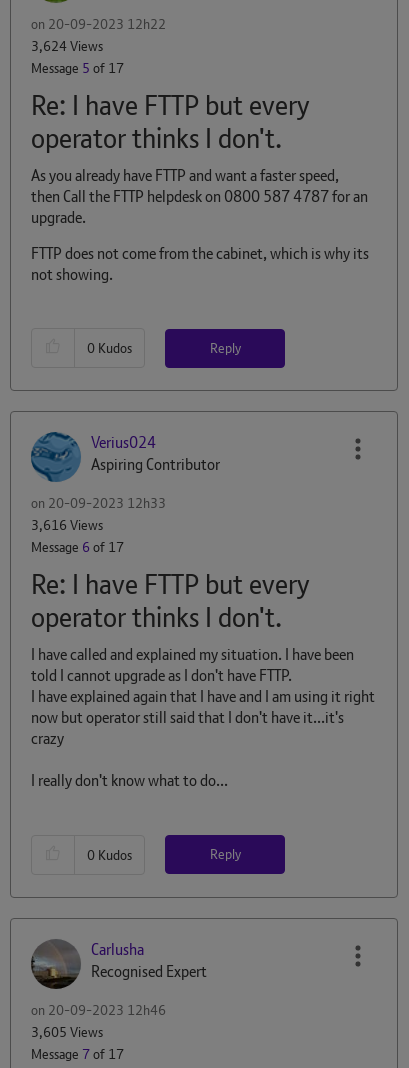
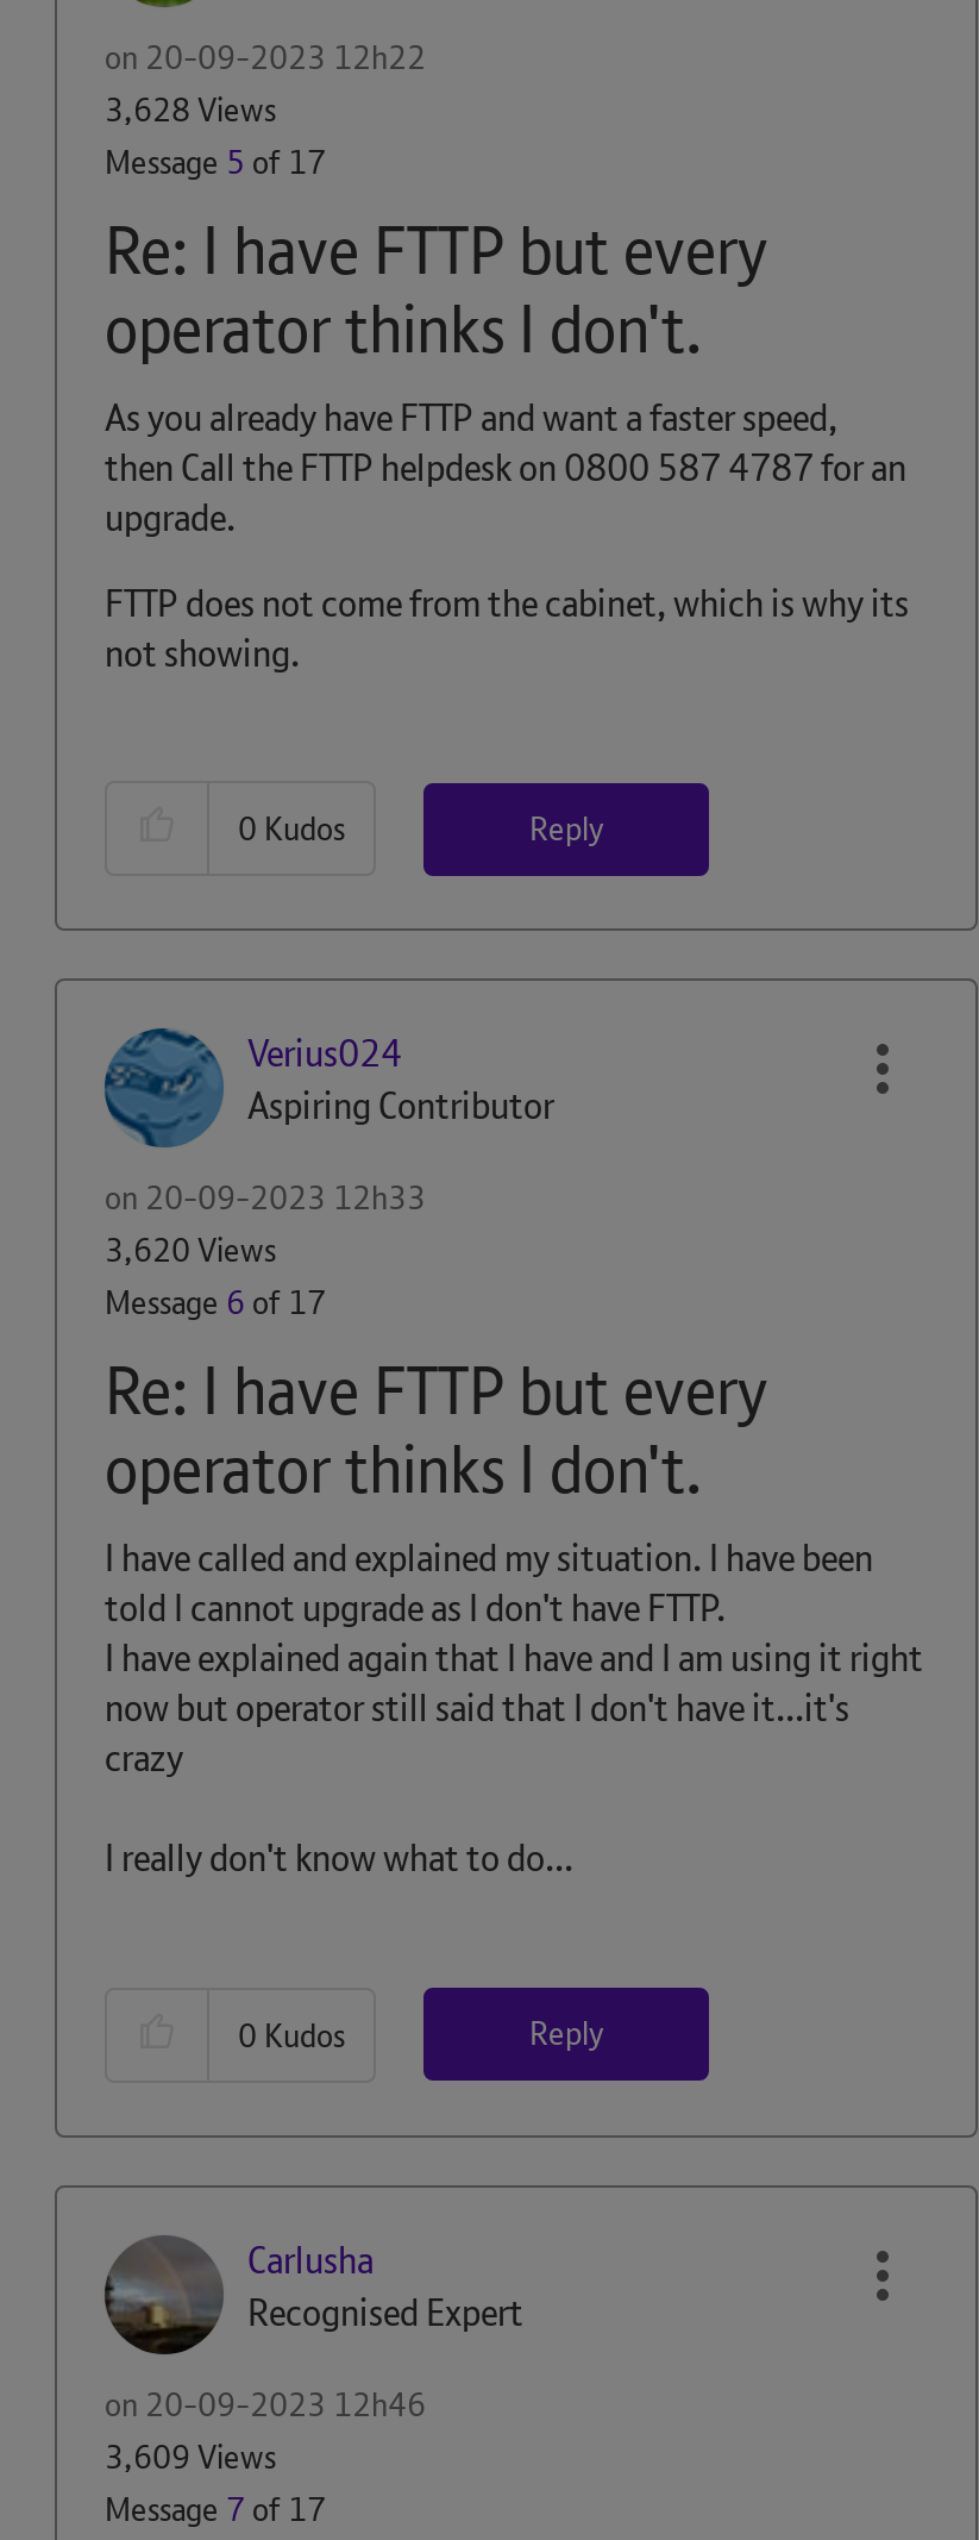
- 3,624 Views
+ 3,628 Views

- 3,616 Views
+ 3,620 Views

- 3,605 Views
+ 3,609 Views
